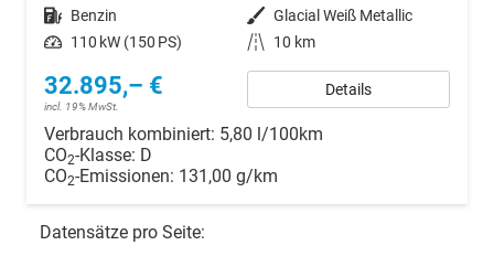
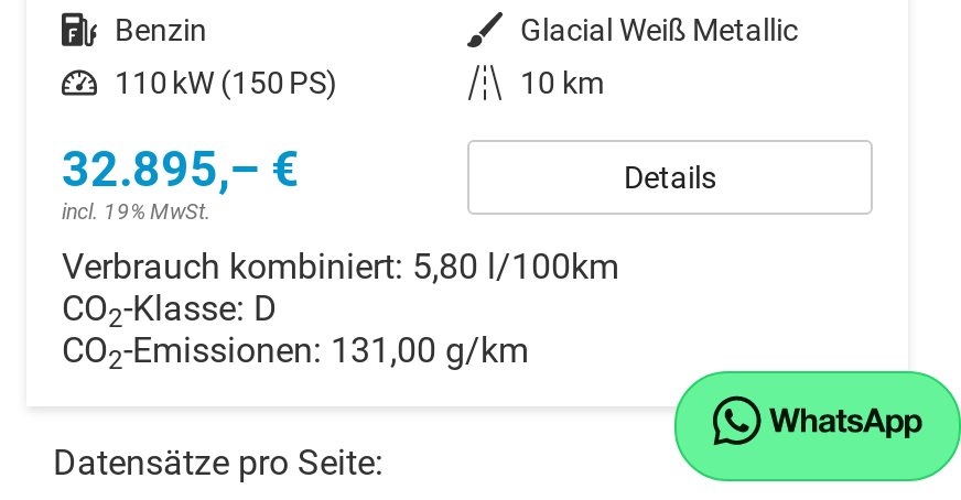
+ [image]
